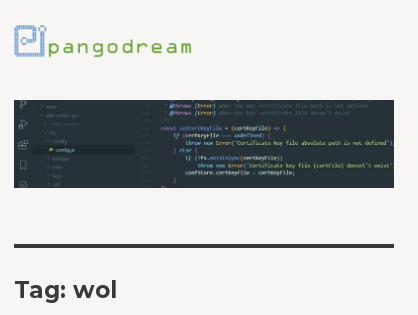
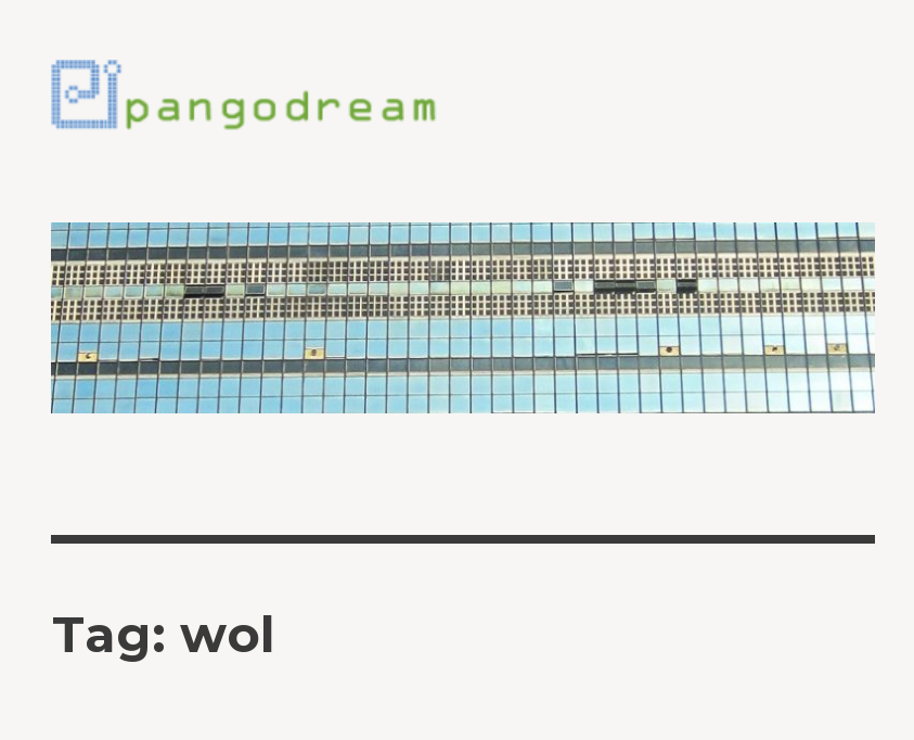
- [image]
+ [image]
